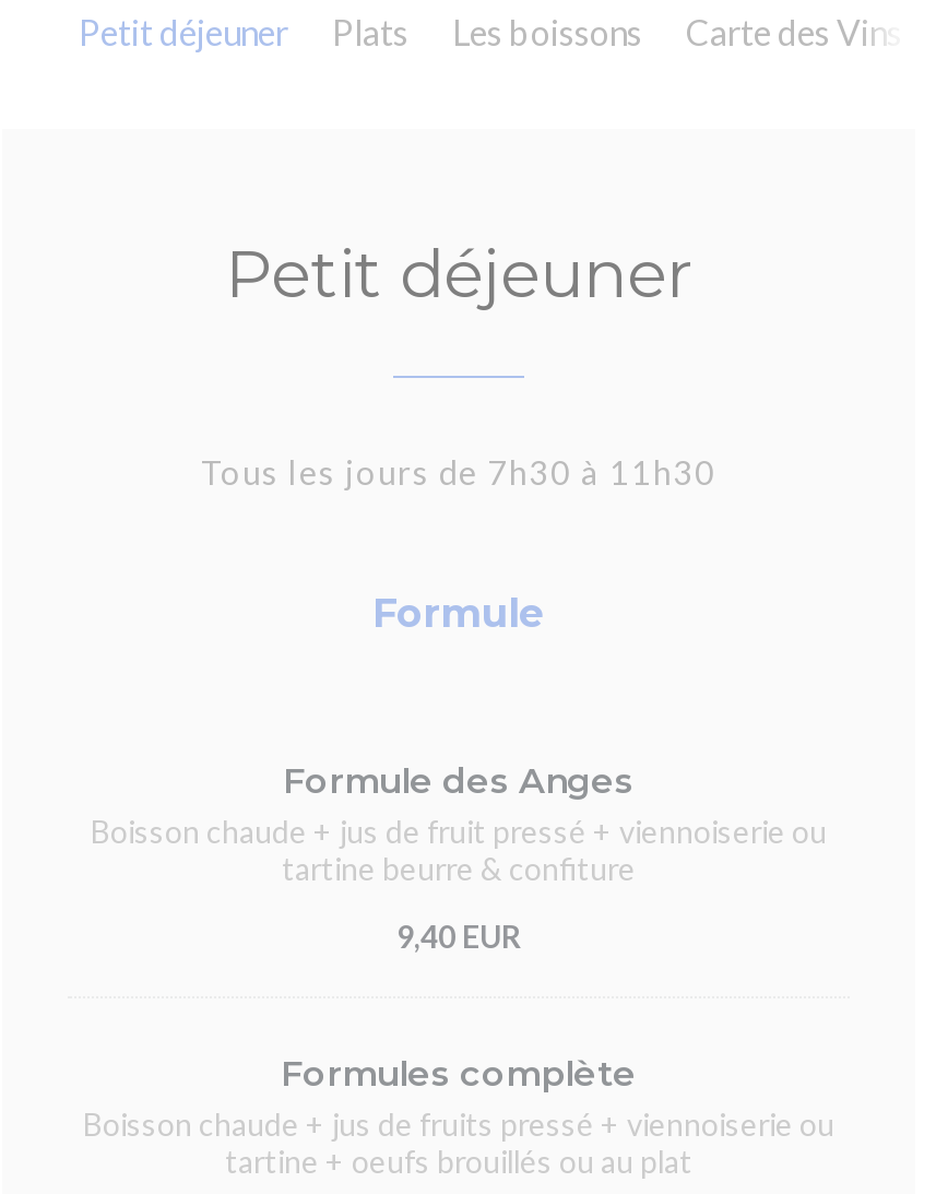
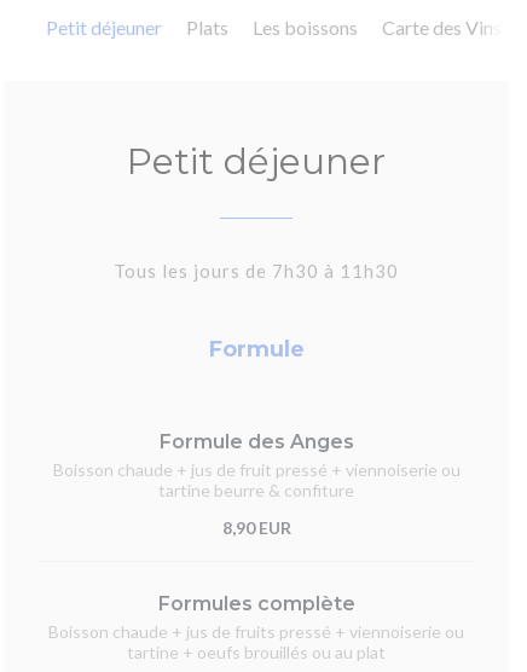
- 9,40 EUR
+ 8,90 EUR
